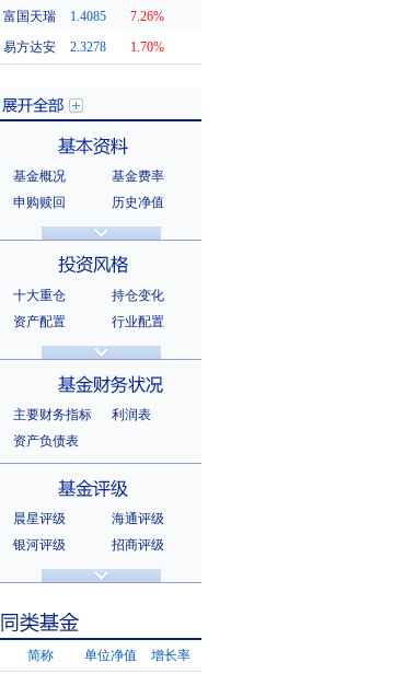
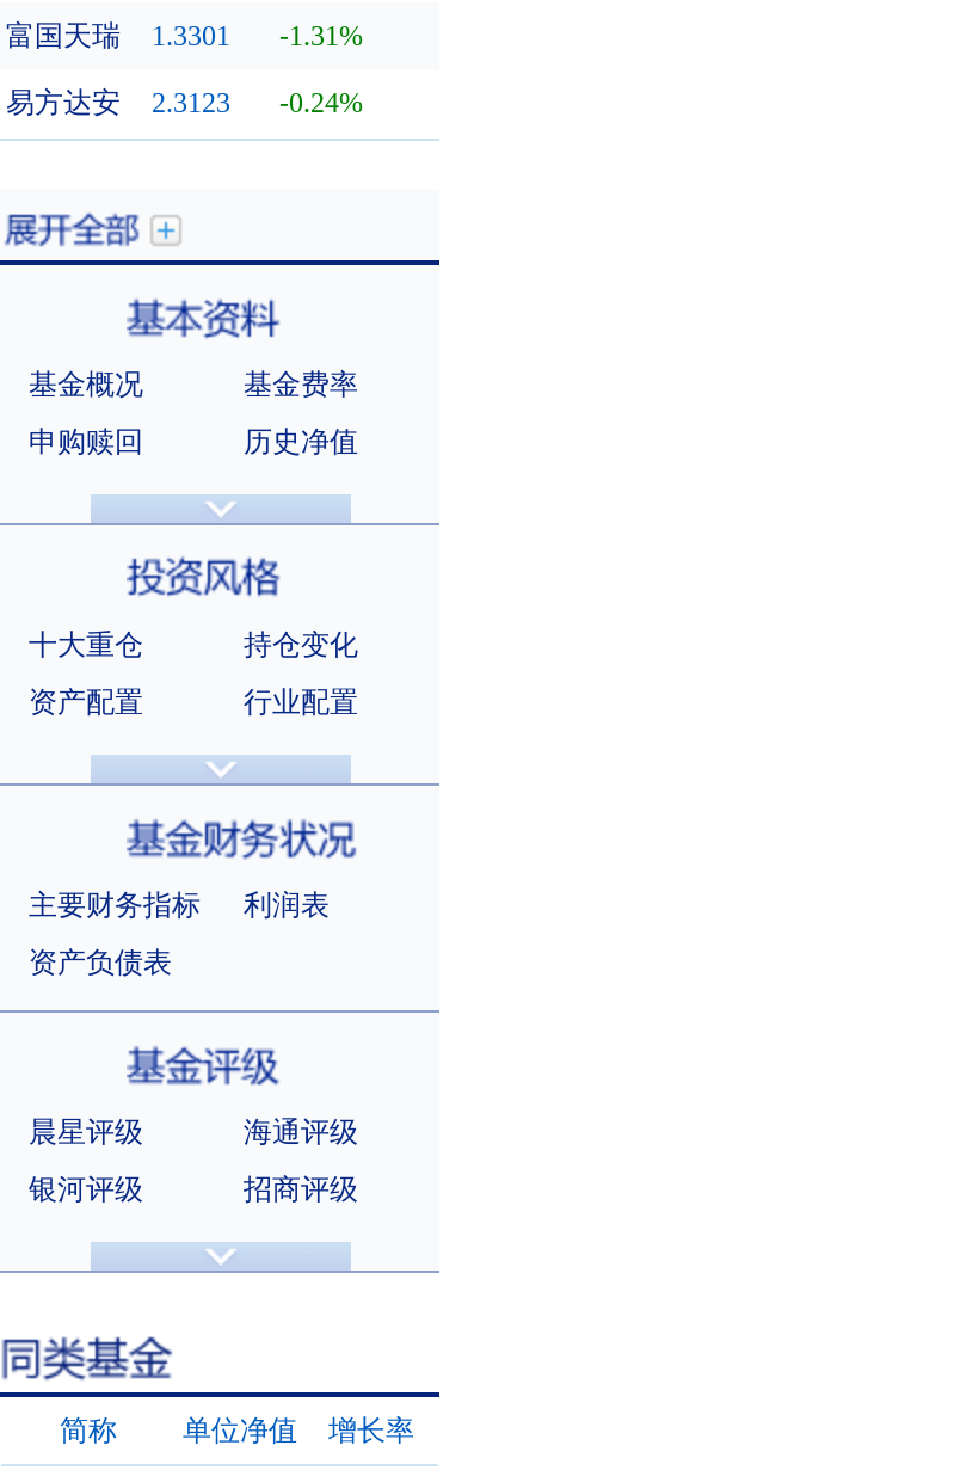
- 1.4085
+ 1.3301

- 7.26%
+ -1.31%

- 2.3278
+ 2.3123

- 1.70%
+ -0.24%
